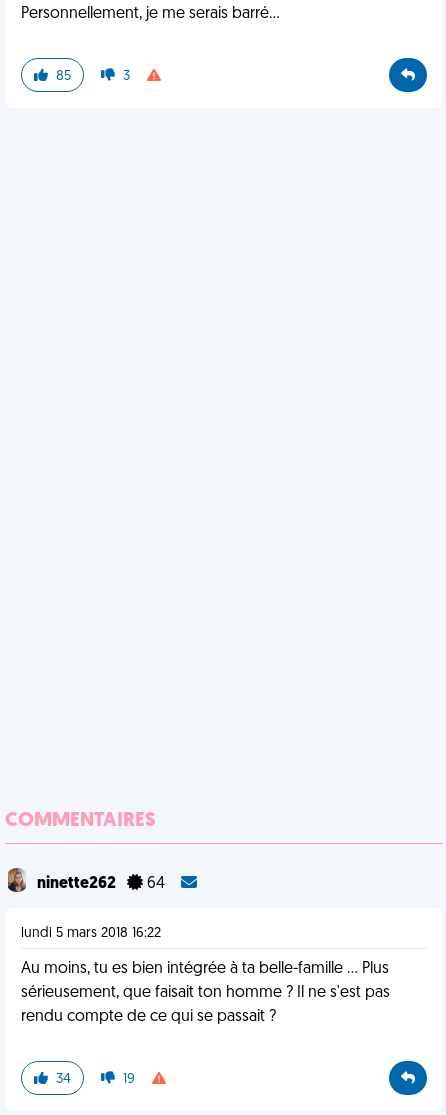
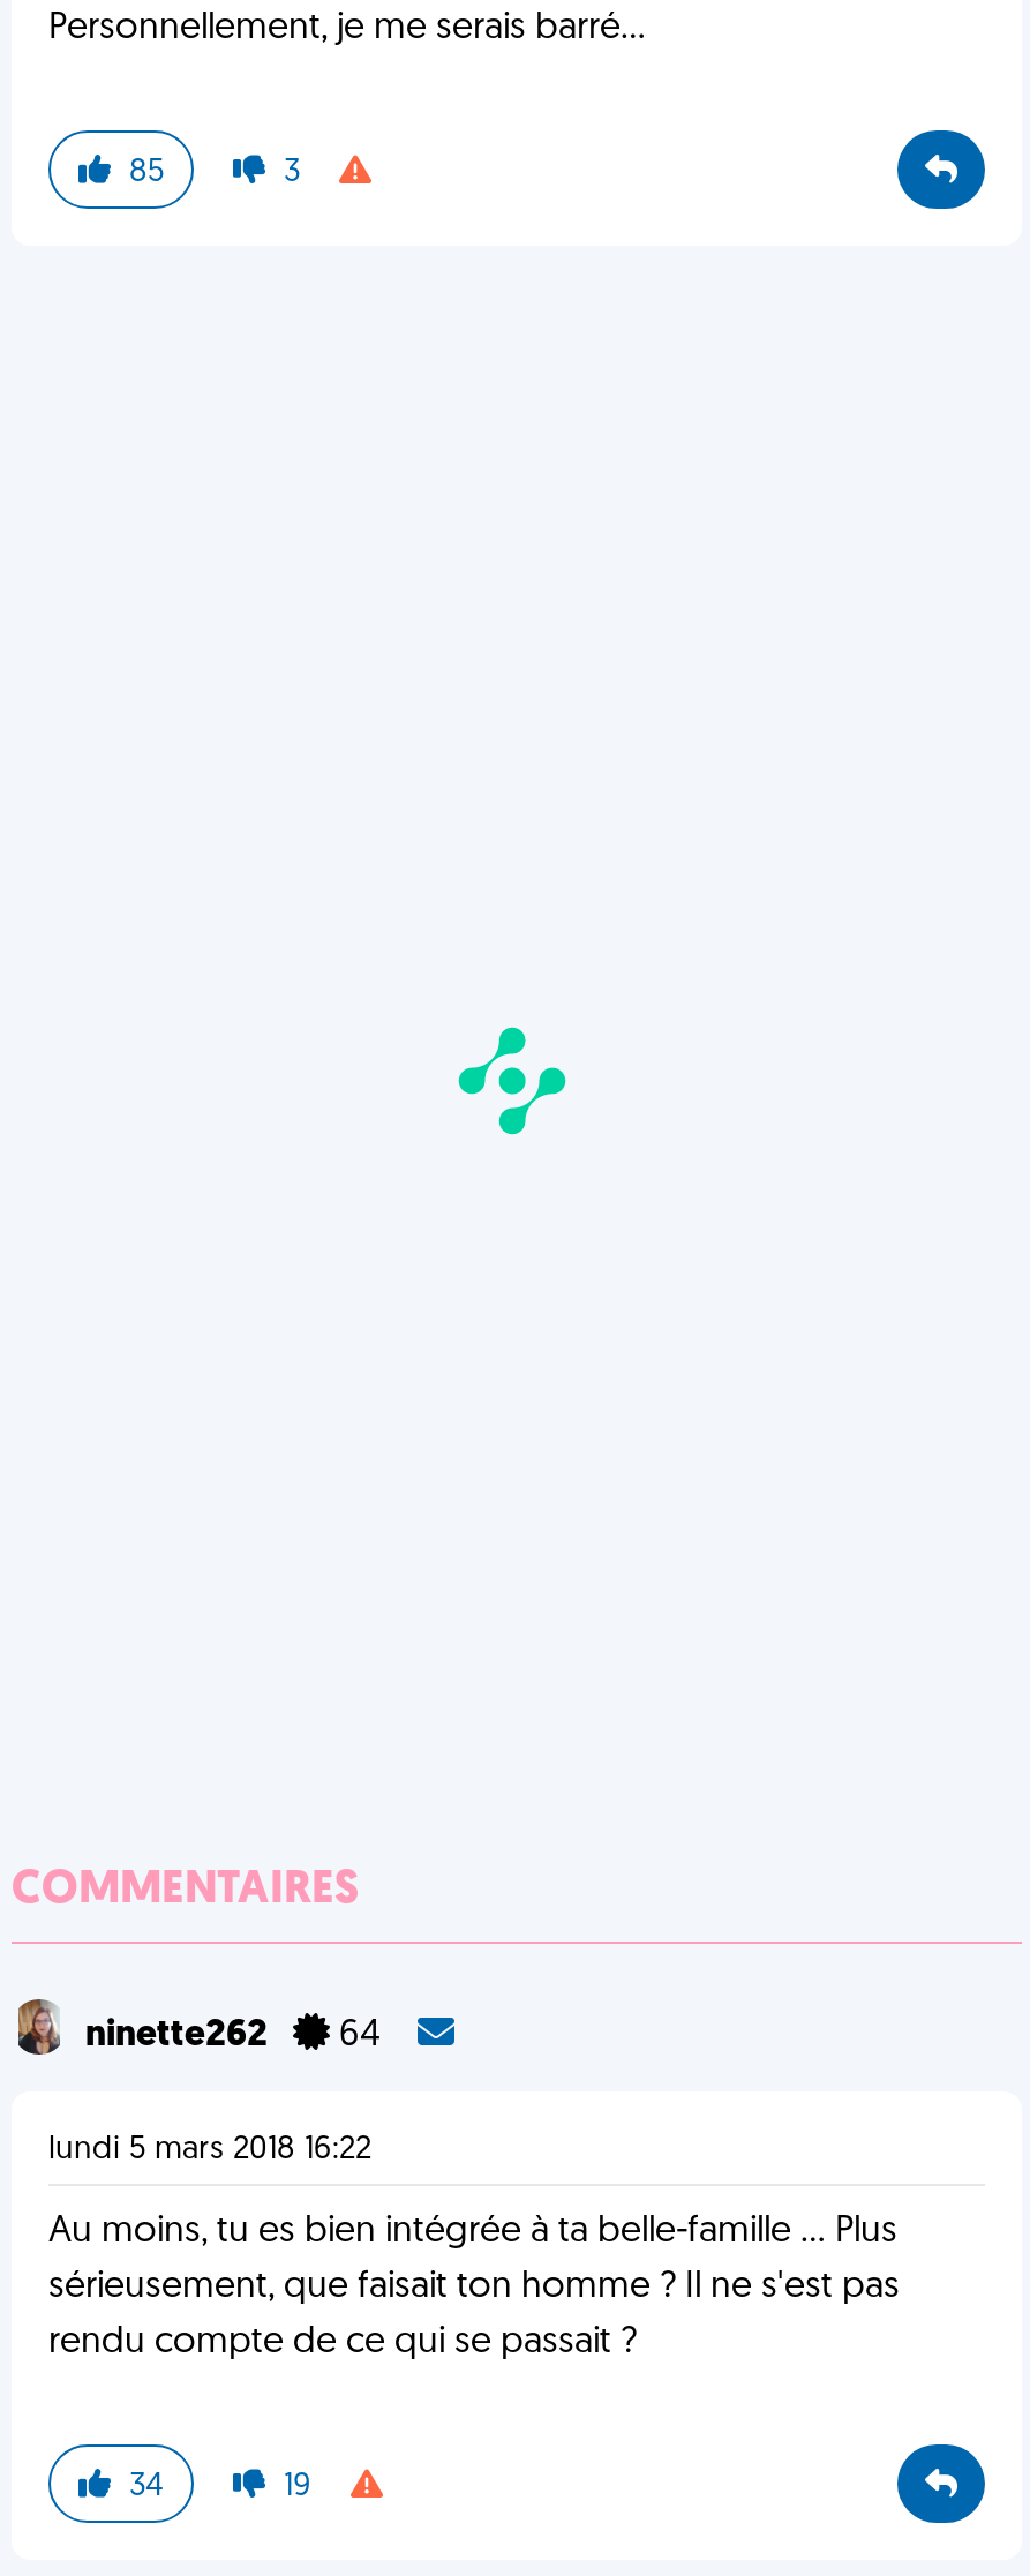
+ [image]
